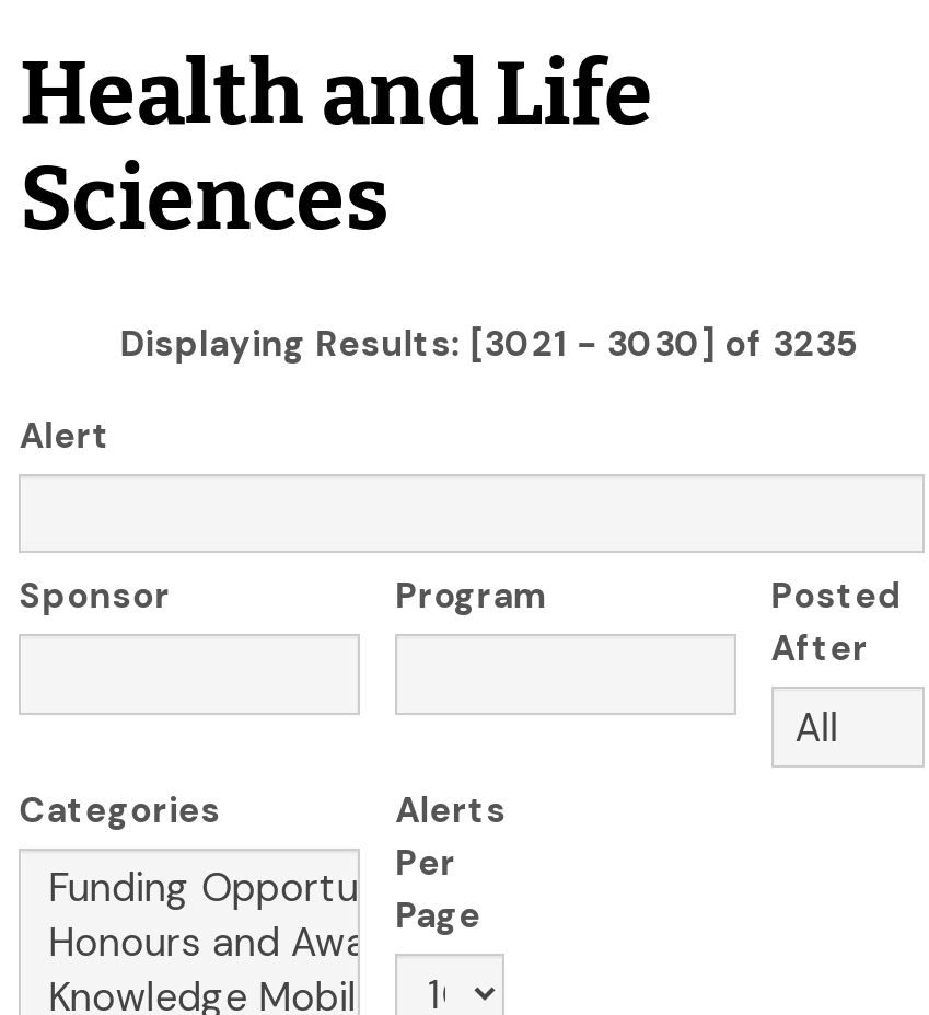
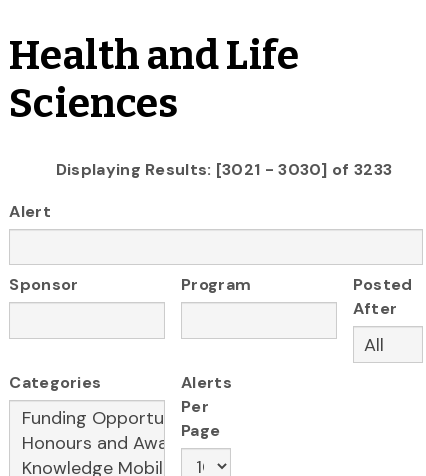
- Displaying Results: [3021 - 3030] of 3235
+ Displaying Results: [3021 - 3030] of 3233
